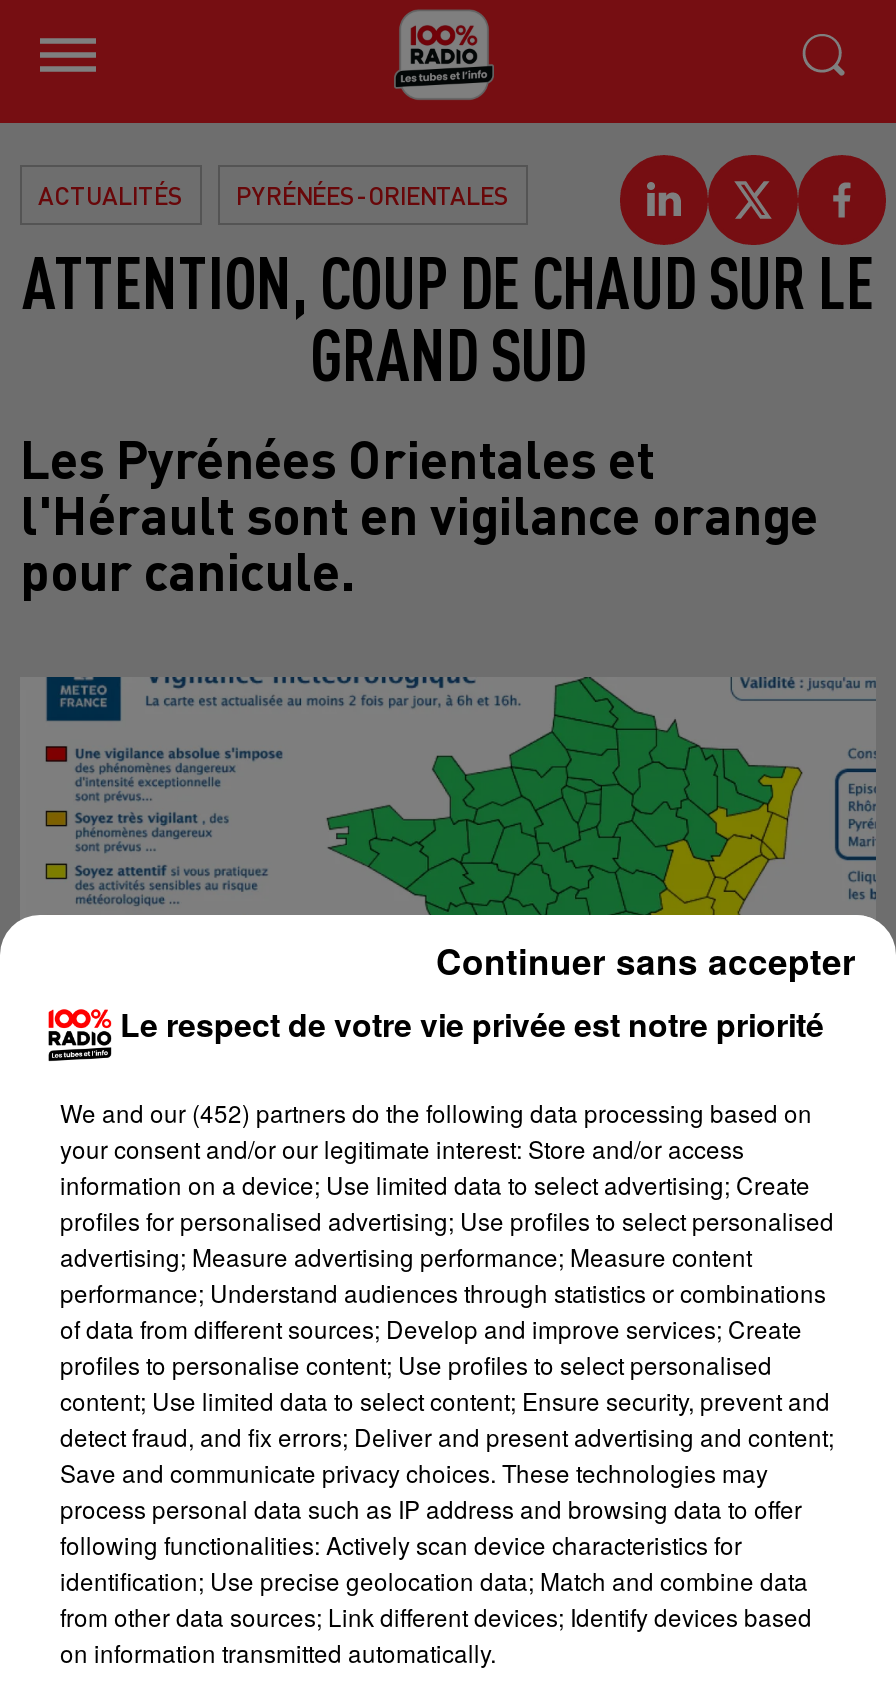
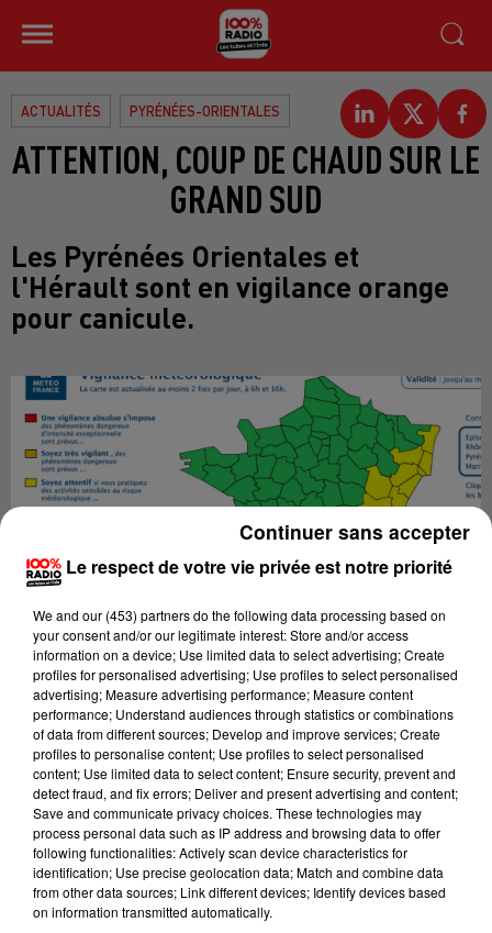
- We and our (452) partners do the following data processing based on
+ We and our (453) partners do the following data processing based on
